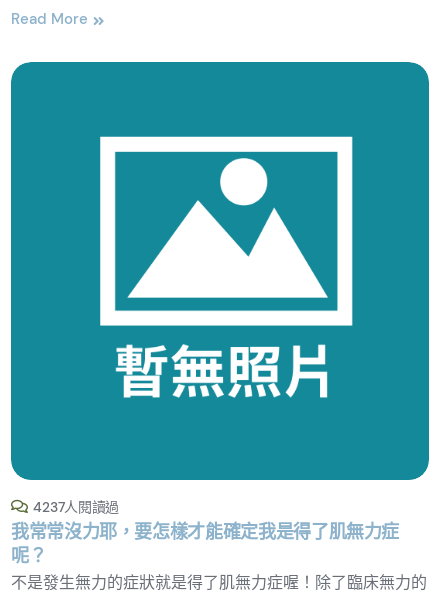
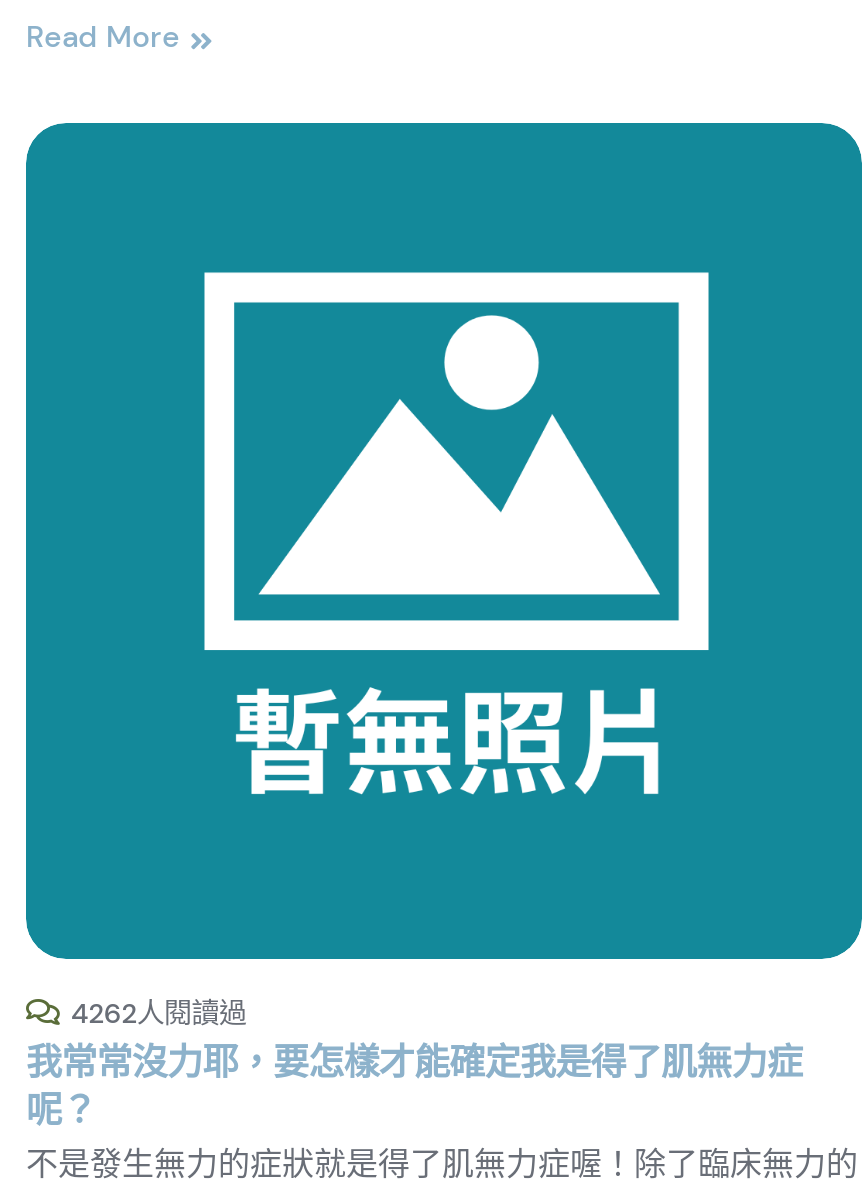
- 4237人閱讀過
+ 4262人閱讀過
